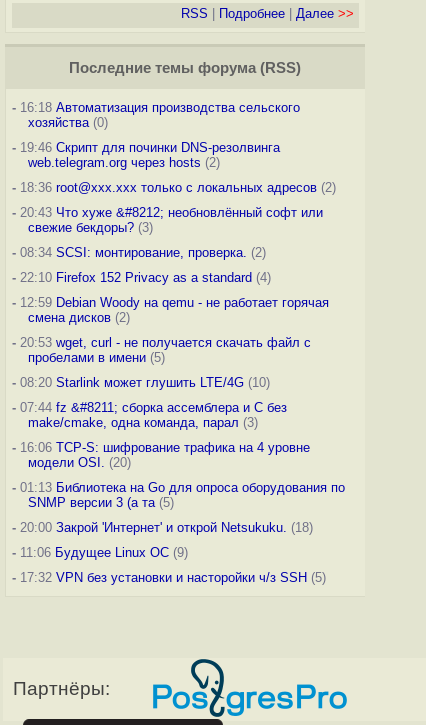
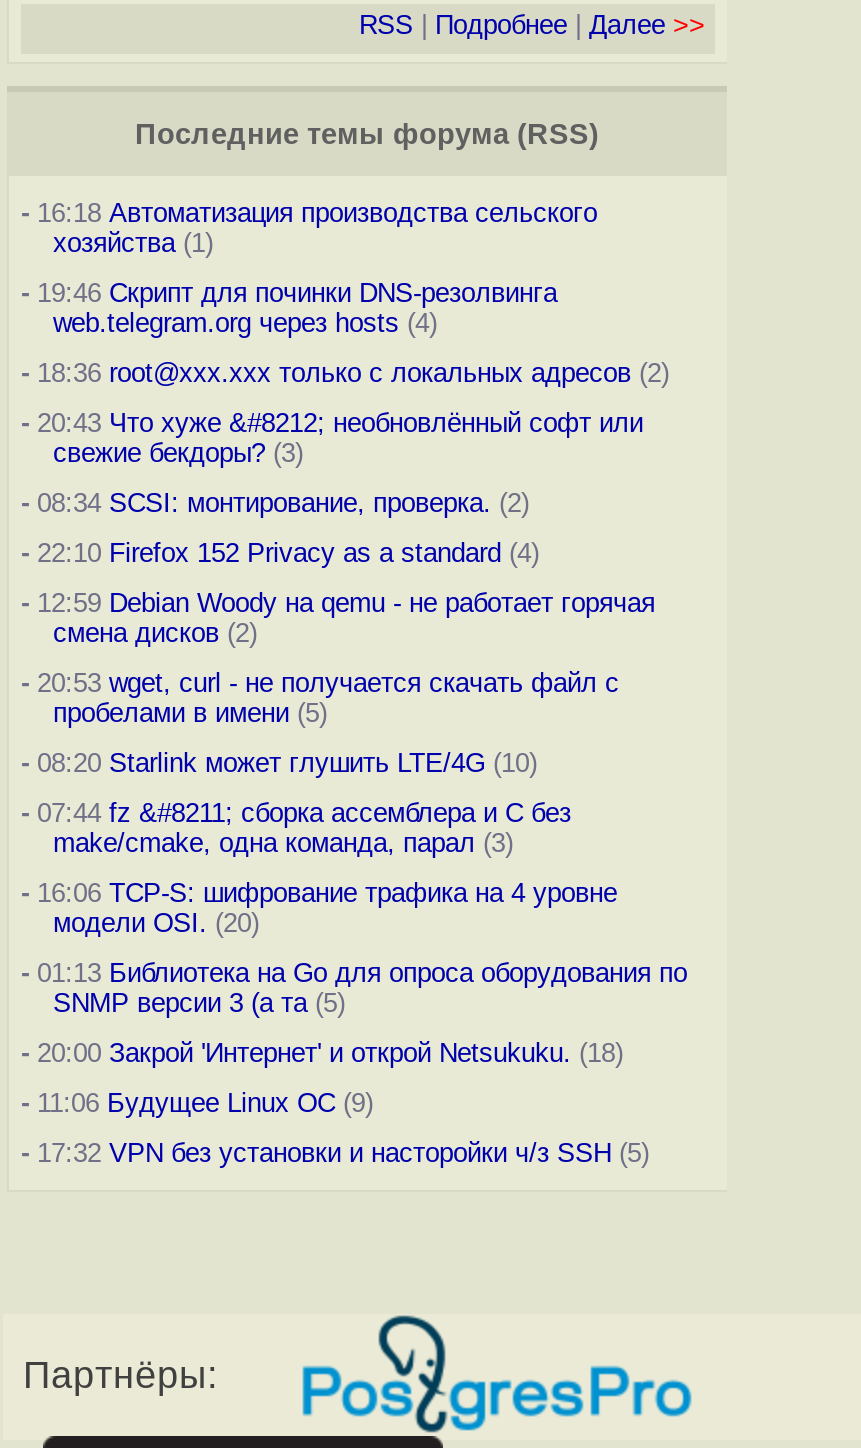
- хозяйства (0)
+ хозяйства (1)

- web.telegram.org через hosts (2)
+ web.telegram.org через hosts (4)
